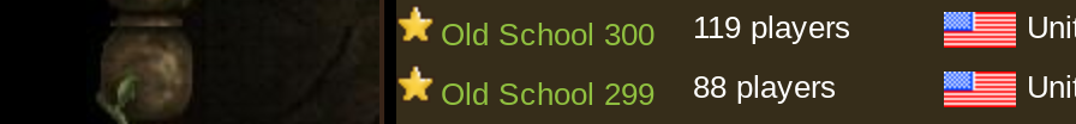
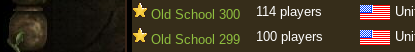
- Old School 300 119 players
+ Old School 300 114 players

- Old School 299 88 players
+ Old School 299 100 players
